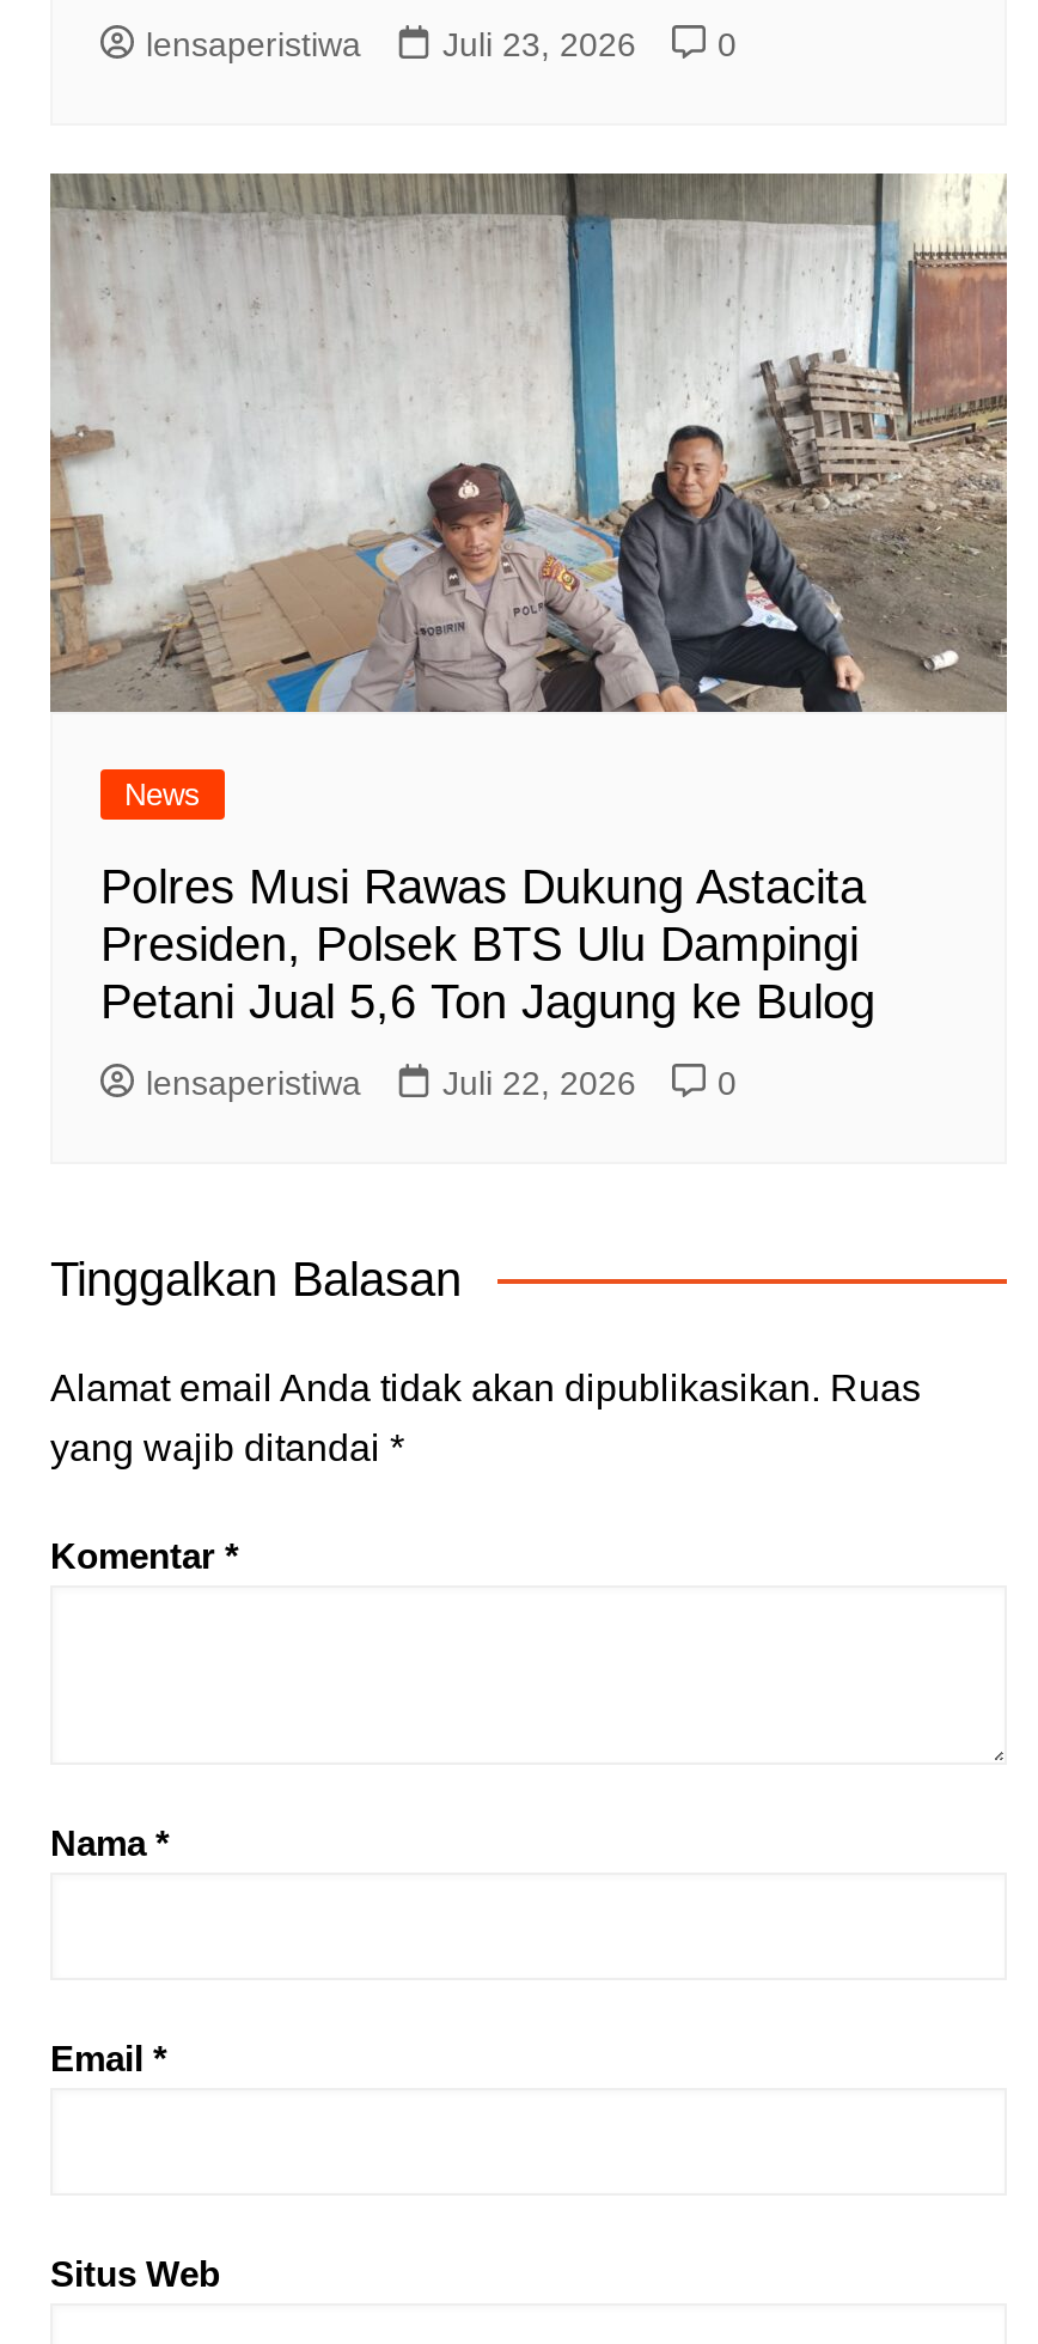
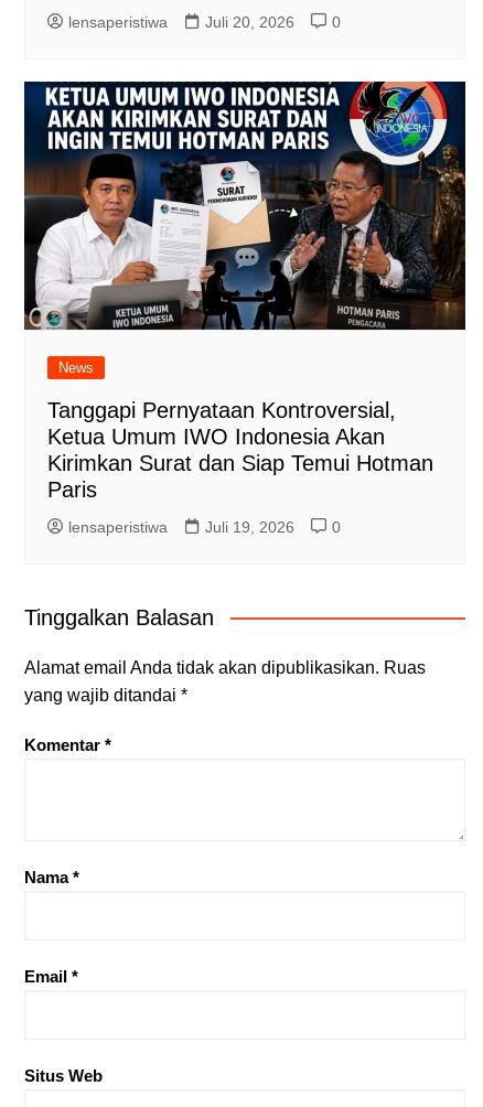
- Juli 23, 2026
+ Juli 20, 2026

- [image]
+ [image]

- Polres Musi Rawas Dukung Astacita
- Presiden, Polsek BTS Ulu Dampingi
- Petani Jual 5,6 Ton Jagung ke Bulog
+ Tanggapi Pernyataan Kontroversial,
+ Ketua Umum IWO Indonesia Akan
+ Kirimkan Surat dan Siap Temui Hotman
+ Paris

- Juli 22, 2026
+ Juli 19, 2026
